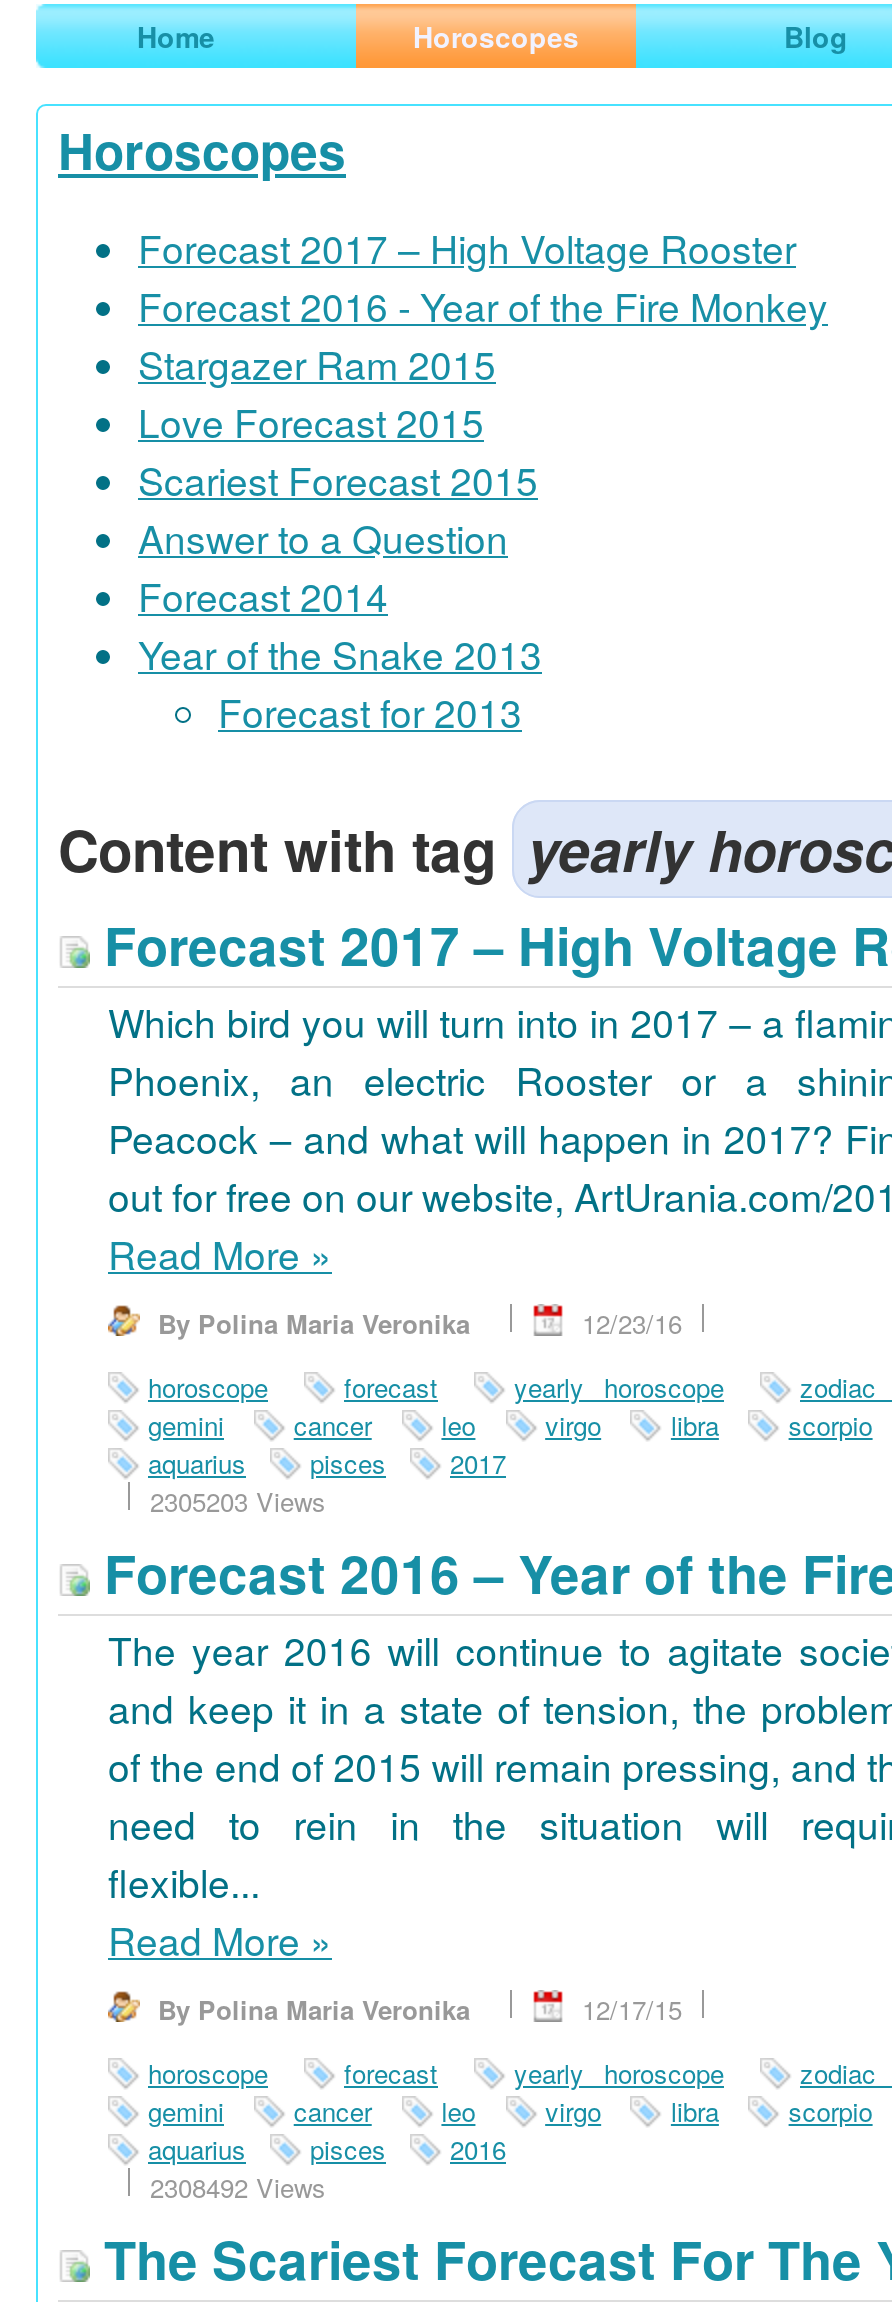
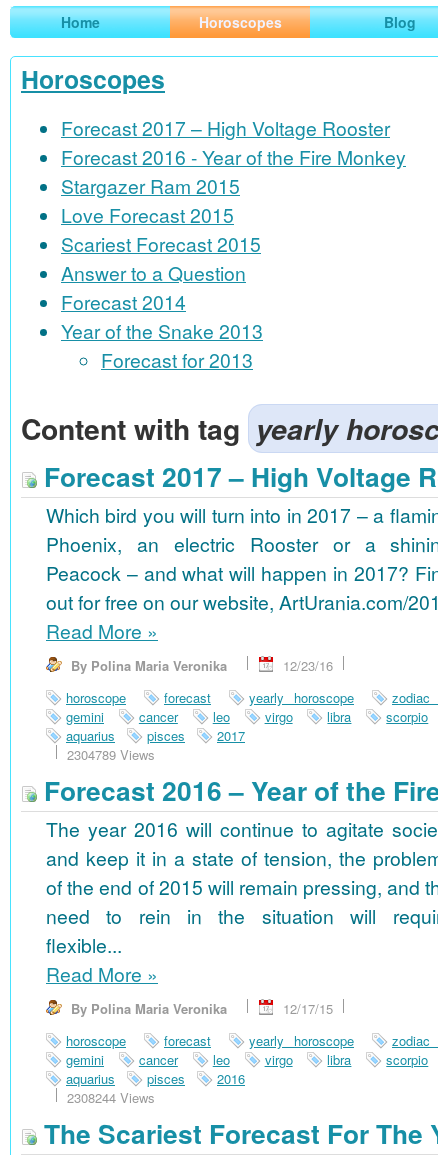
- 2305203 Views
+ 2304789 Views

- 2308492 Views
+ 2308244 Views
